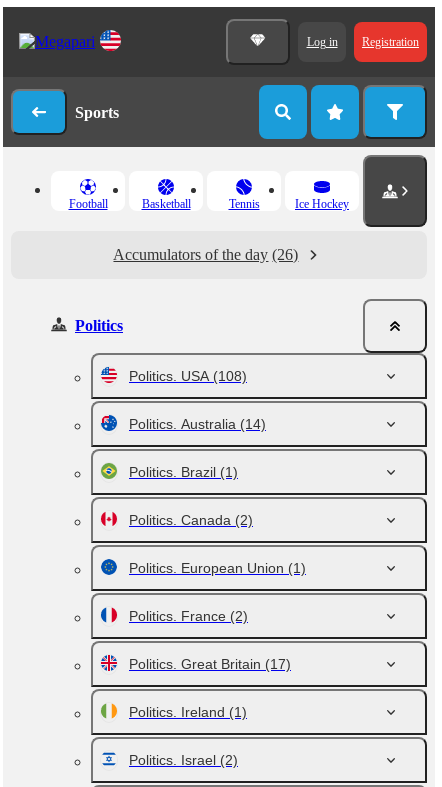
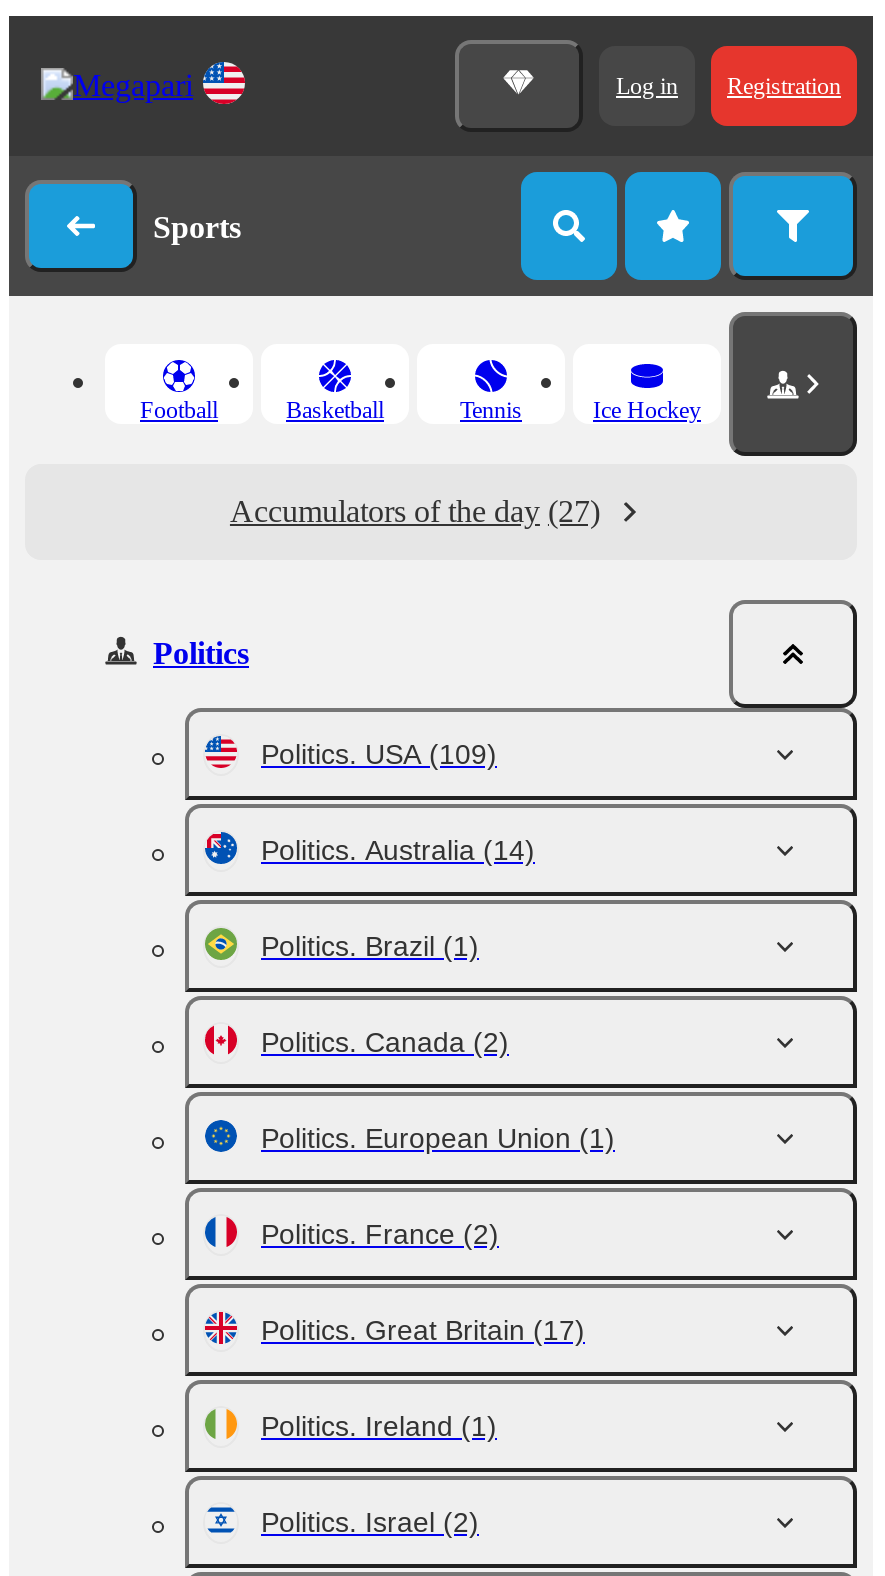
- Accumulators of the day (26)
+ Accumulators of the day (27)

- Politics. USA (108)
+ Politics. USA (109)
